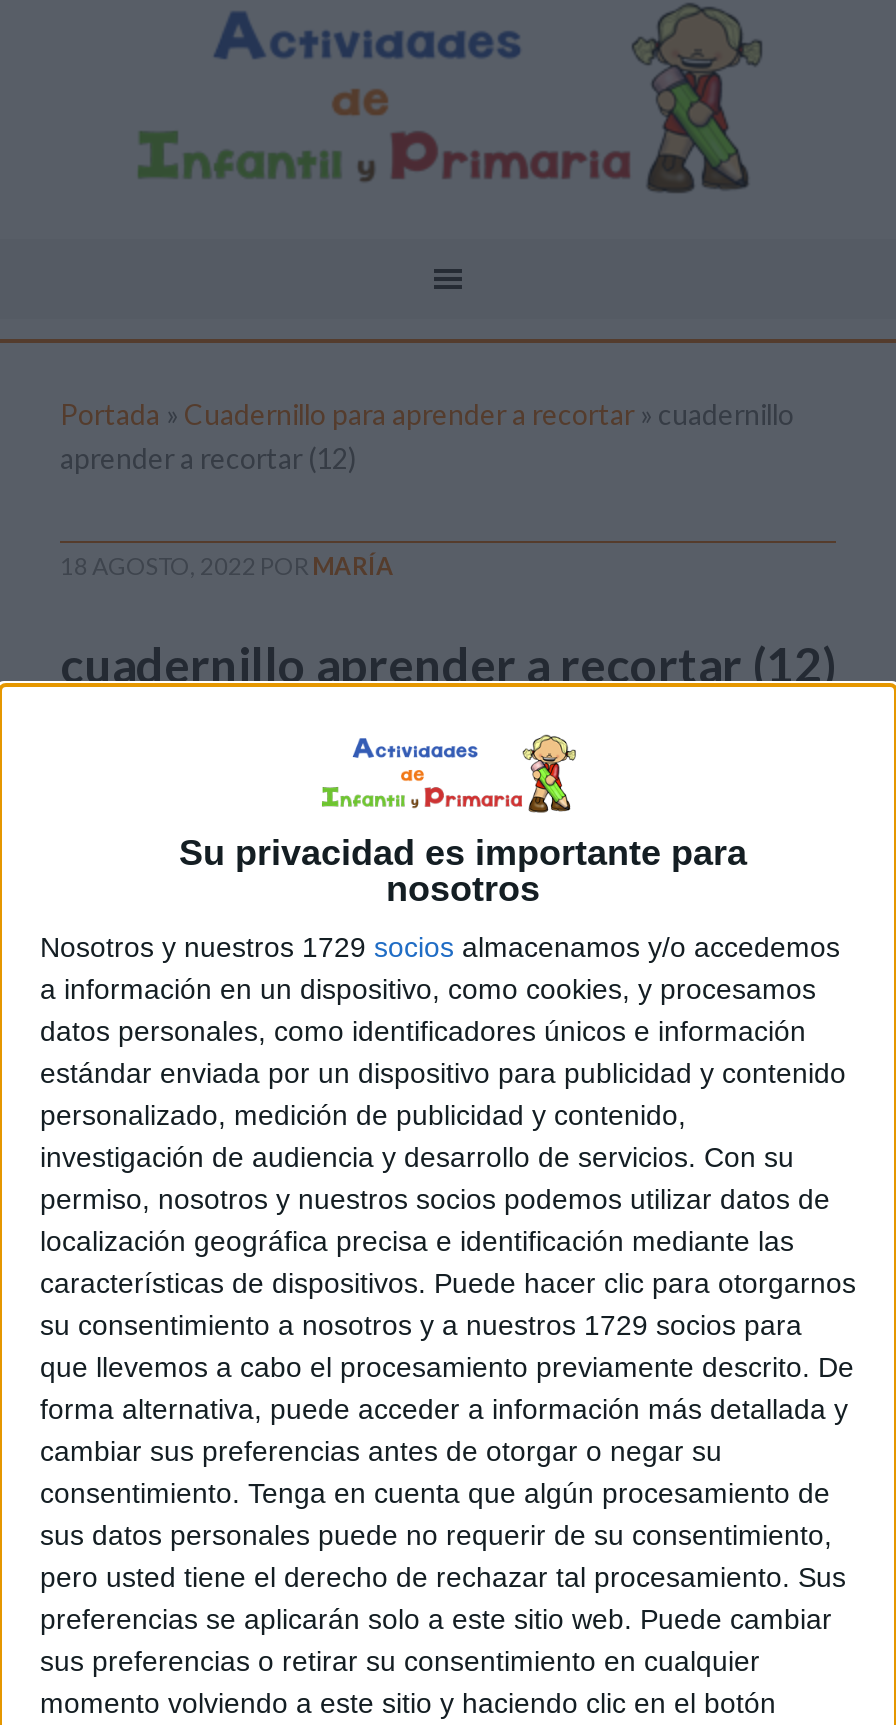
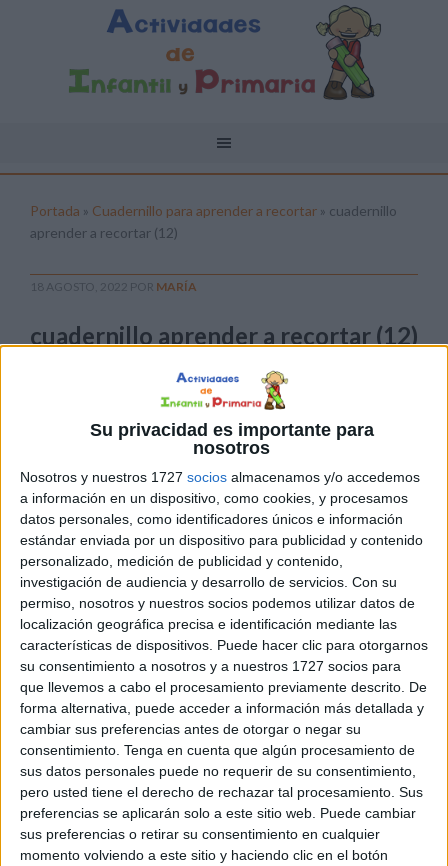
- Nosotros y nuestros 1729 socios almacenamos y/o accedemos
+ Nosotros y nuestros 1727 socios almacenamos y/o accedemos

- su consentimiento a nosotros y a nuestros 1729 socios para
+ su consentimiento a nosotros y a nuestros 1727 socios para
